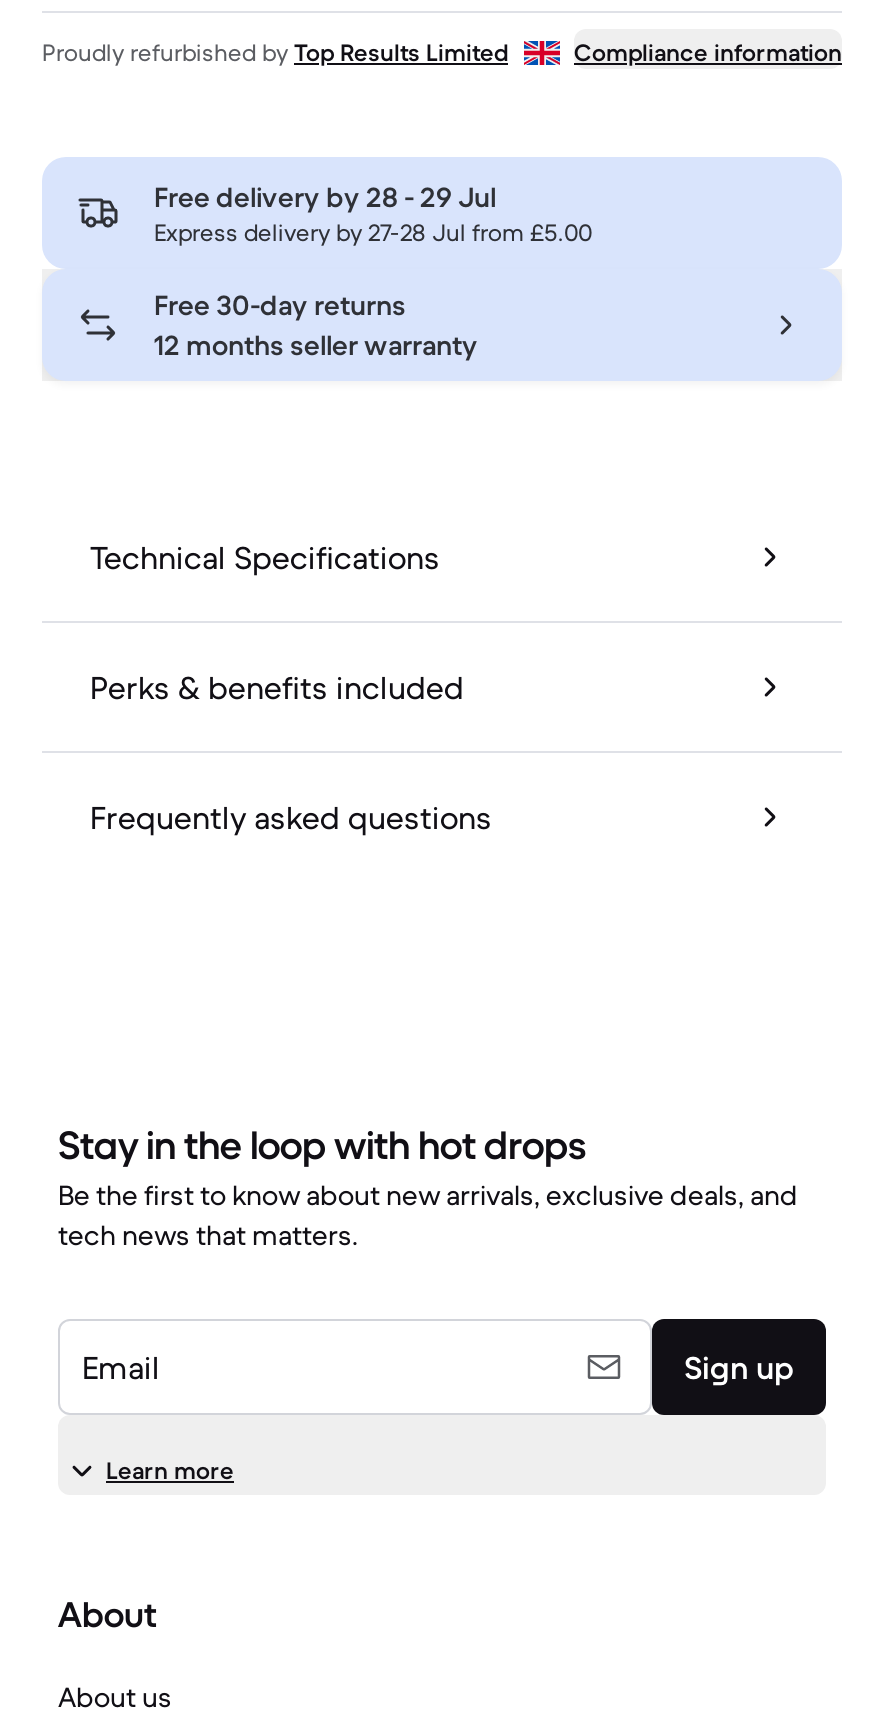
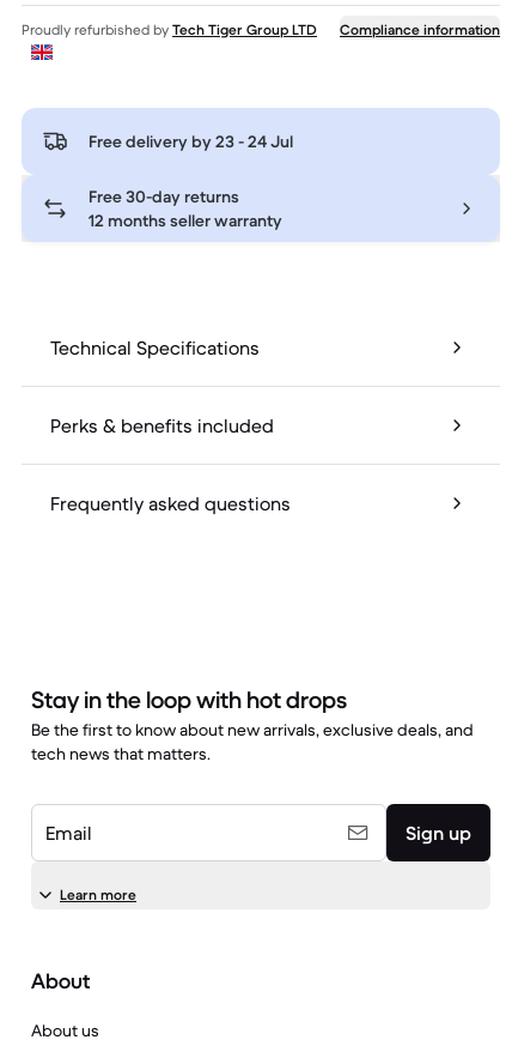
- Proudly refurbished by Top Results Limited
+ Proudly refurbished by Tech Tiger Group LTD

- Free delivery by 28 - 29 Jul
- Express delivery by 27-28 Jul from £5.00
+ Free delivery by 23 - 24 Jul
